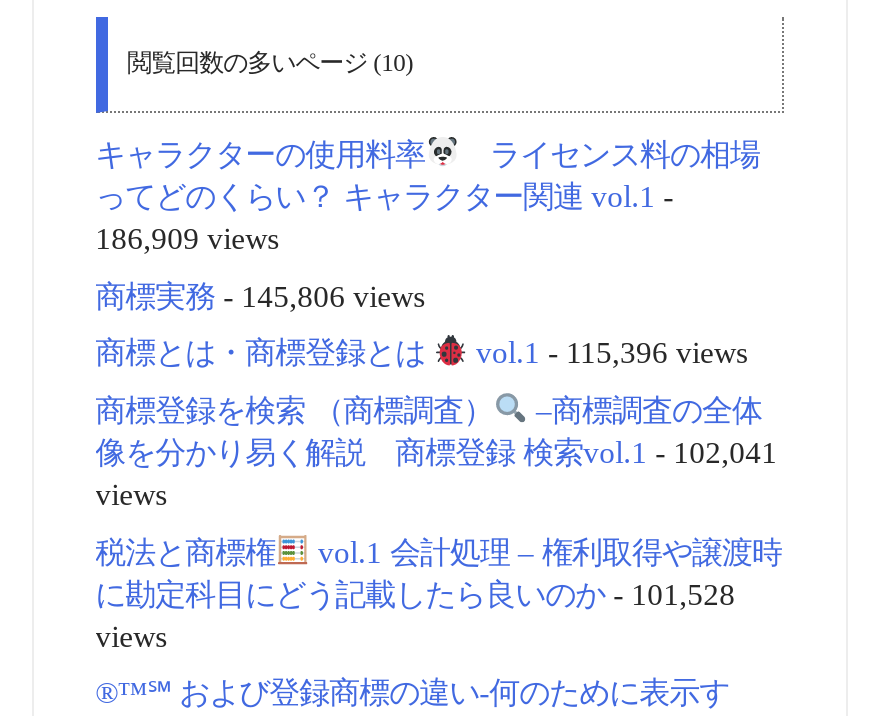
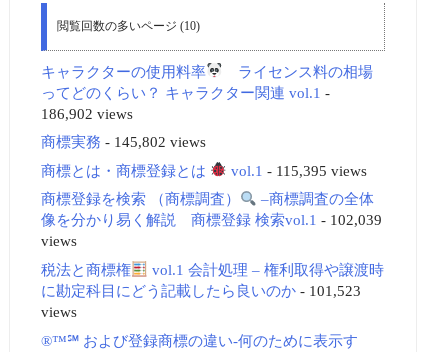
- 186,909 views
+ 186,902 views

- 商標実務- 145,806 views
+ 商標実務- 145,802 views

- 商標とは・商標登録とは vol.1 - 115,396 views
+ 商標とは・商標登録とは vol.1 - 115,395 views

- 像を分かり易く解説 商標登録 検索vol.1 - 102,041
+ 像を分かり易く解説 商標登録 検索vol.1 - 102,039

- に勘定科目にどう記載したら良いのか- 101,528
+ に勘定科目にどう記載したら良いのか- 101,523
